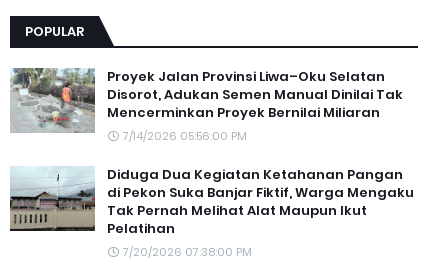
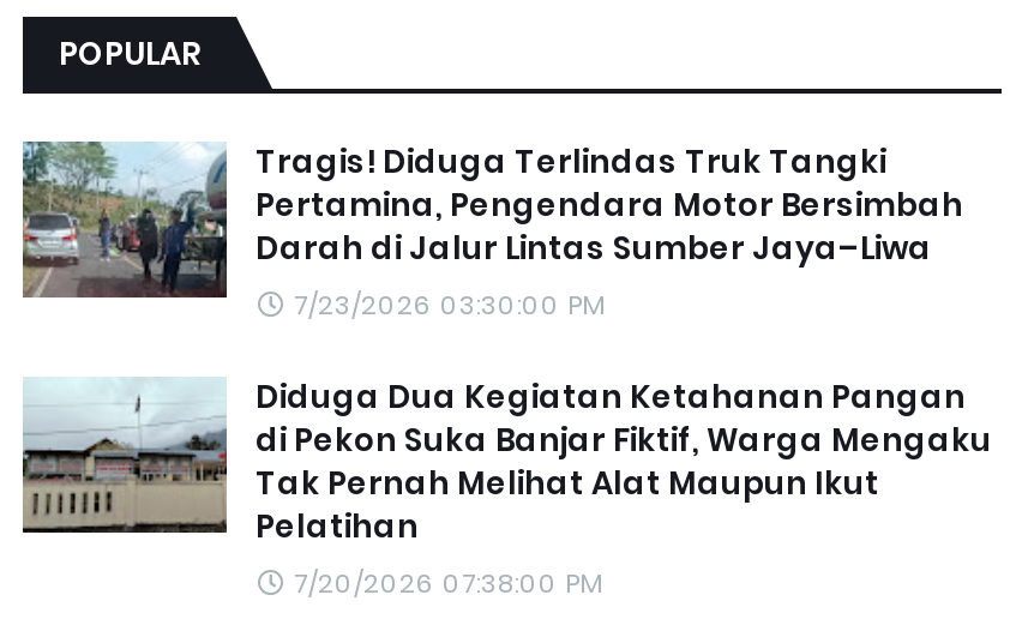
- [image]
- Proyek Jalan Provinsi Liwa–Oku Selatan
- Disorot, Adukan Semen Manual Dinilai Tak
- Mencerminkan Proyek Bernilai Miliaran
- 7/14/2026 05:56:00 PM
+ [image]
+ Tragis! Diduga Terlindas Truk Tangki
+ Pertamina, Pengendara Motor Bersimbah
+ Darah di Jalur Lintas Sumber Jaya–Liwa
+ 7/23/2026 03:30:00 PM
